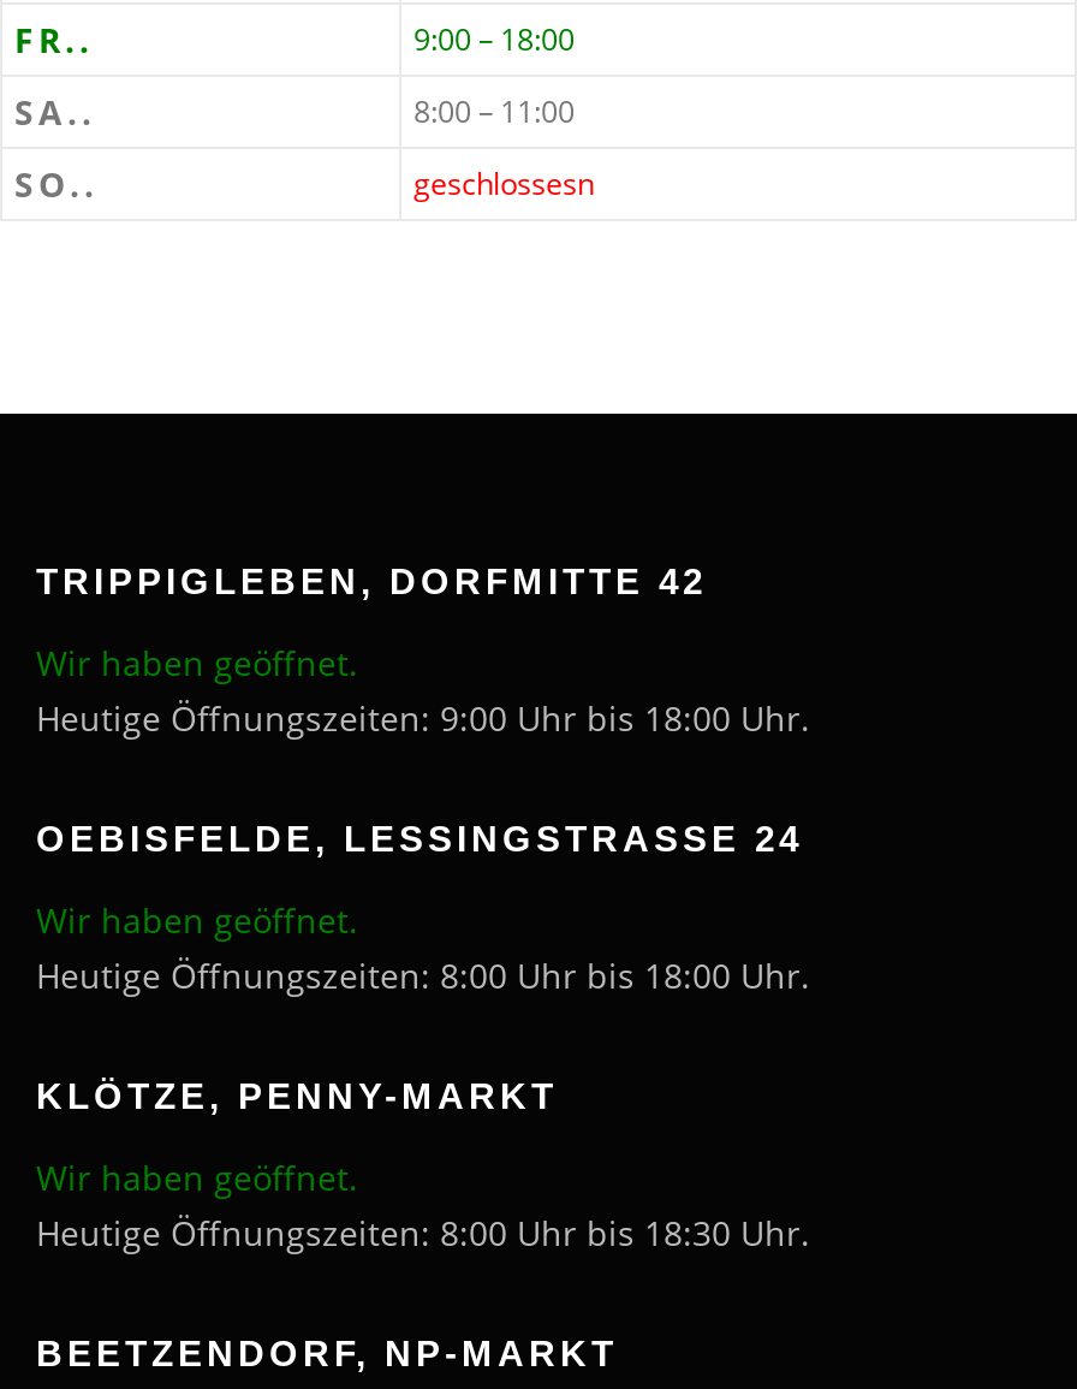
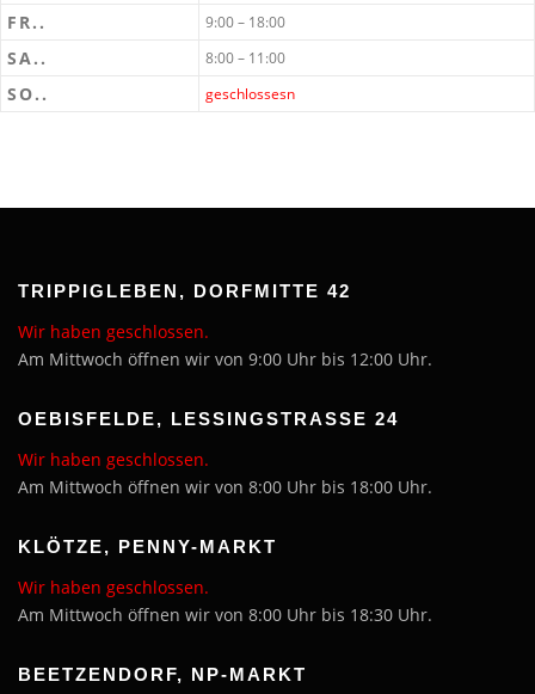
- Wir haben geöffnet.
- Heutige Öffnungszeiten: 9:00 Uhr bis 18:00 Uhr.
+ Wir haben geschlossen.
+ Am Mittwoch öffnen wir von 9:00 Uhr bis 12:00 Uhr.

- Wir haben geöffnet.
- Heutige Öffnungszeiten: 8:00 Uhr bis 18:00 Uhr.
+ Wir haben geschlossen.
+ Am Mittwoch öffnen wir von 8:00 Uhr bis 18:00 Uhr.

- Wir haben geöffnet.
- Heutige Öffnungszeiten: 8:00 Uhr bis 18:30 Uhr.
+ Wir haben geschlossen.
+ Am Mittwoch öffnen wir von 8:00 Uhr bis 18:30 Uhr.
